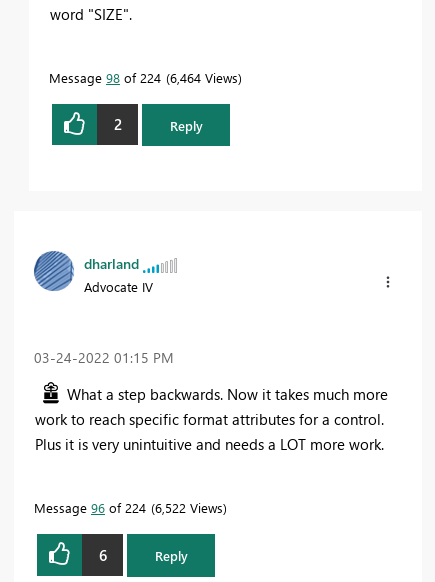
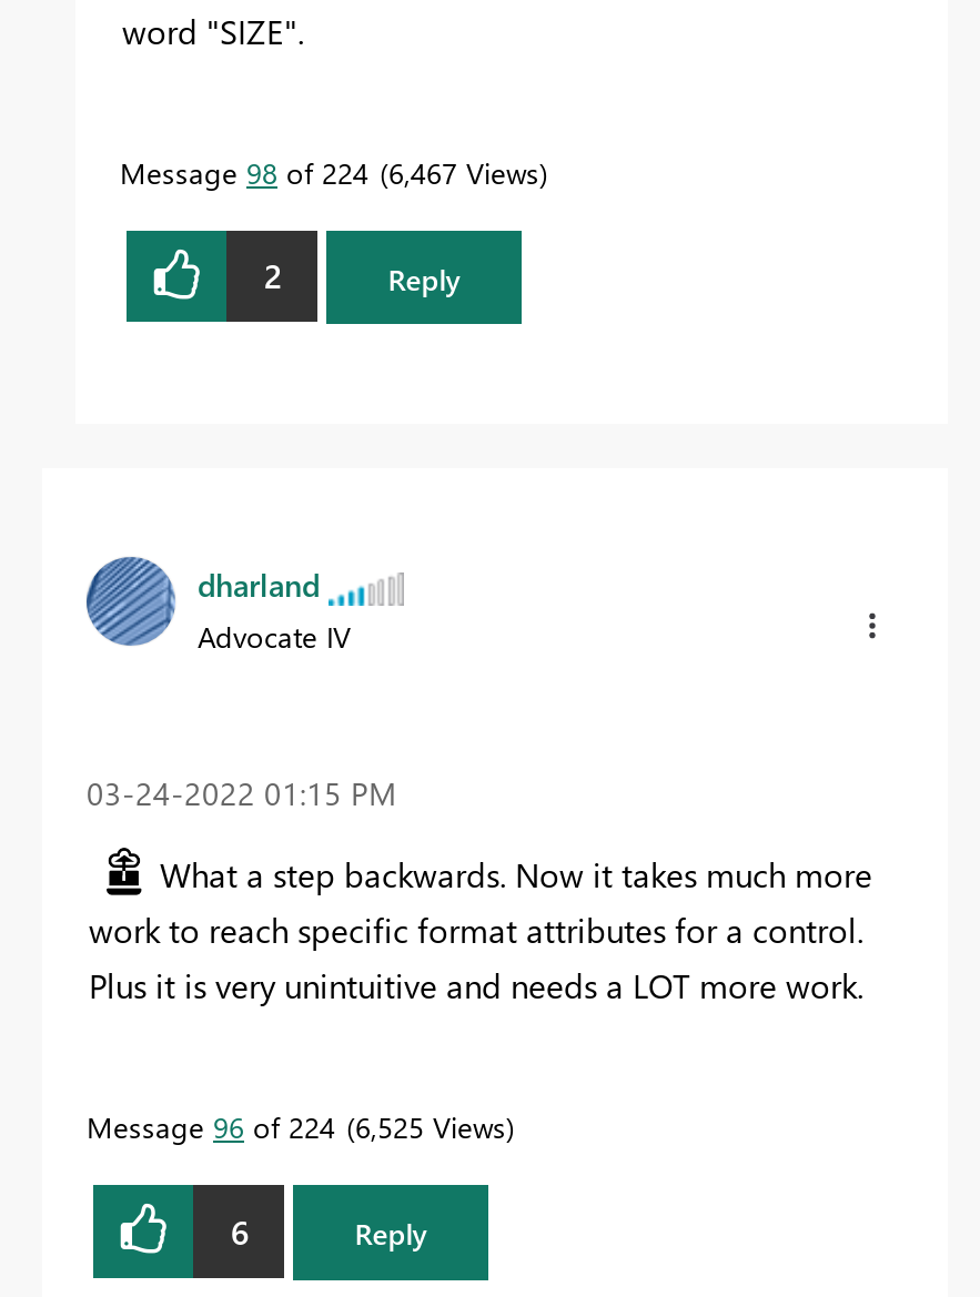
- Message 98 of 224 6,464 Views
+ Message 98 of 224 6,467 Views

- Message 96 of 224 6,522 Views
+ Message 96 of 224 6,525 Views
